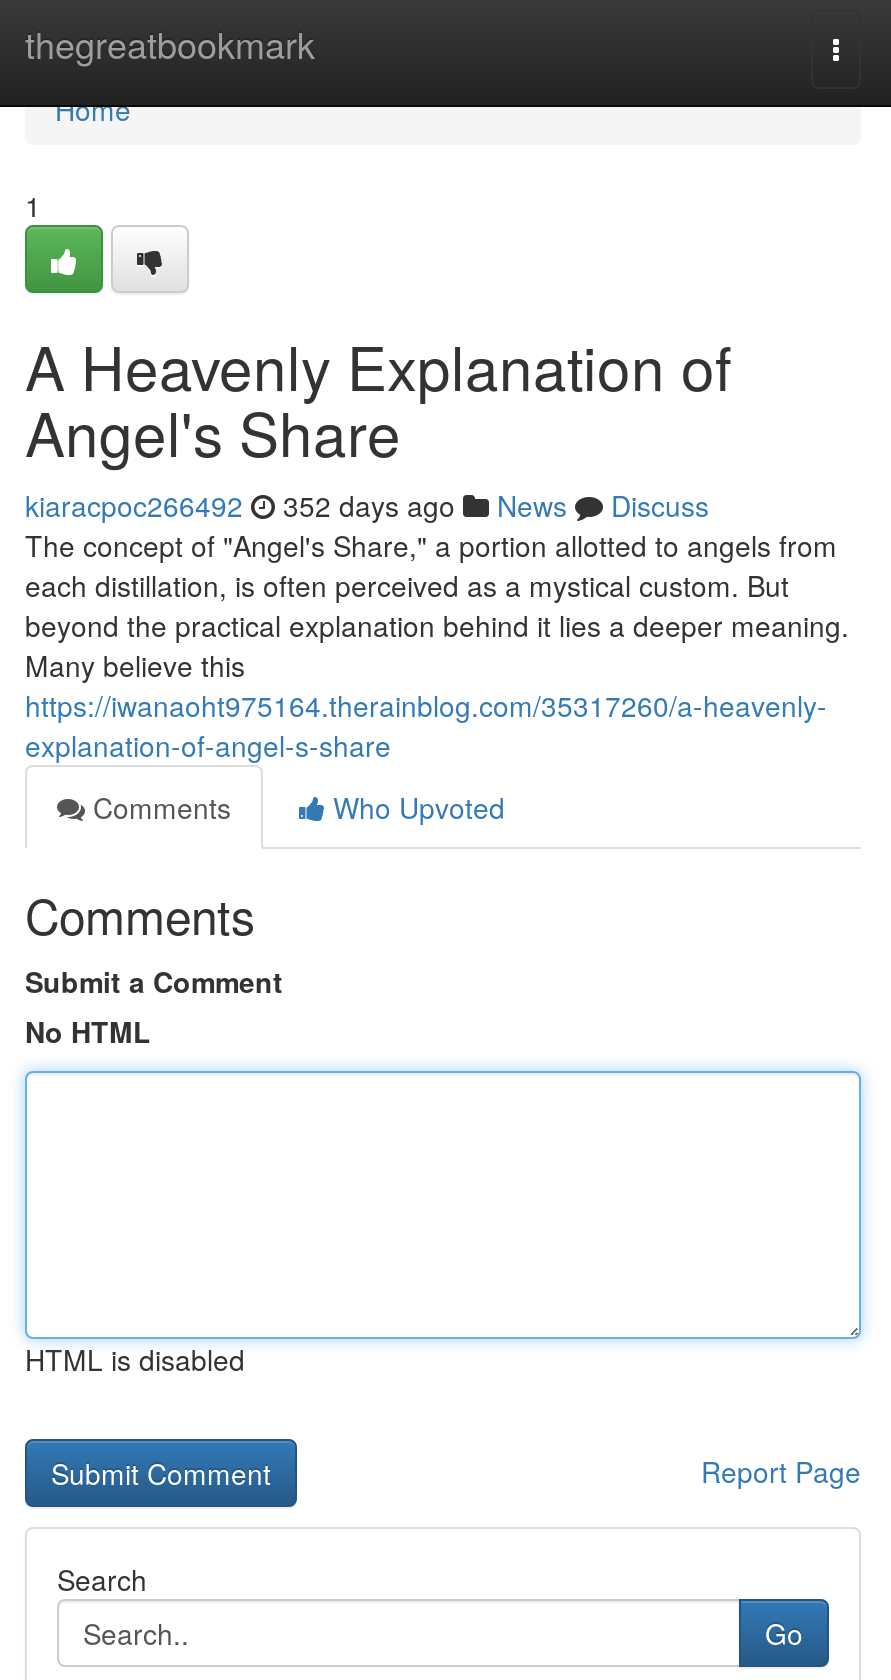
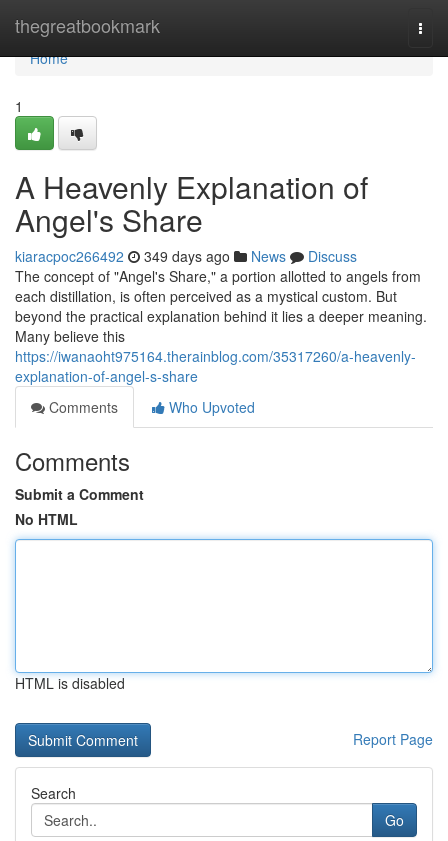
- kiaracpoc266492 352 days ago News Discuss
+ kiaracpoc266492 349 days ago News Discuss
